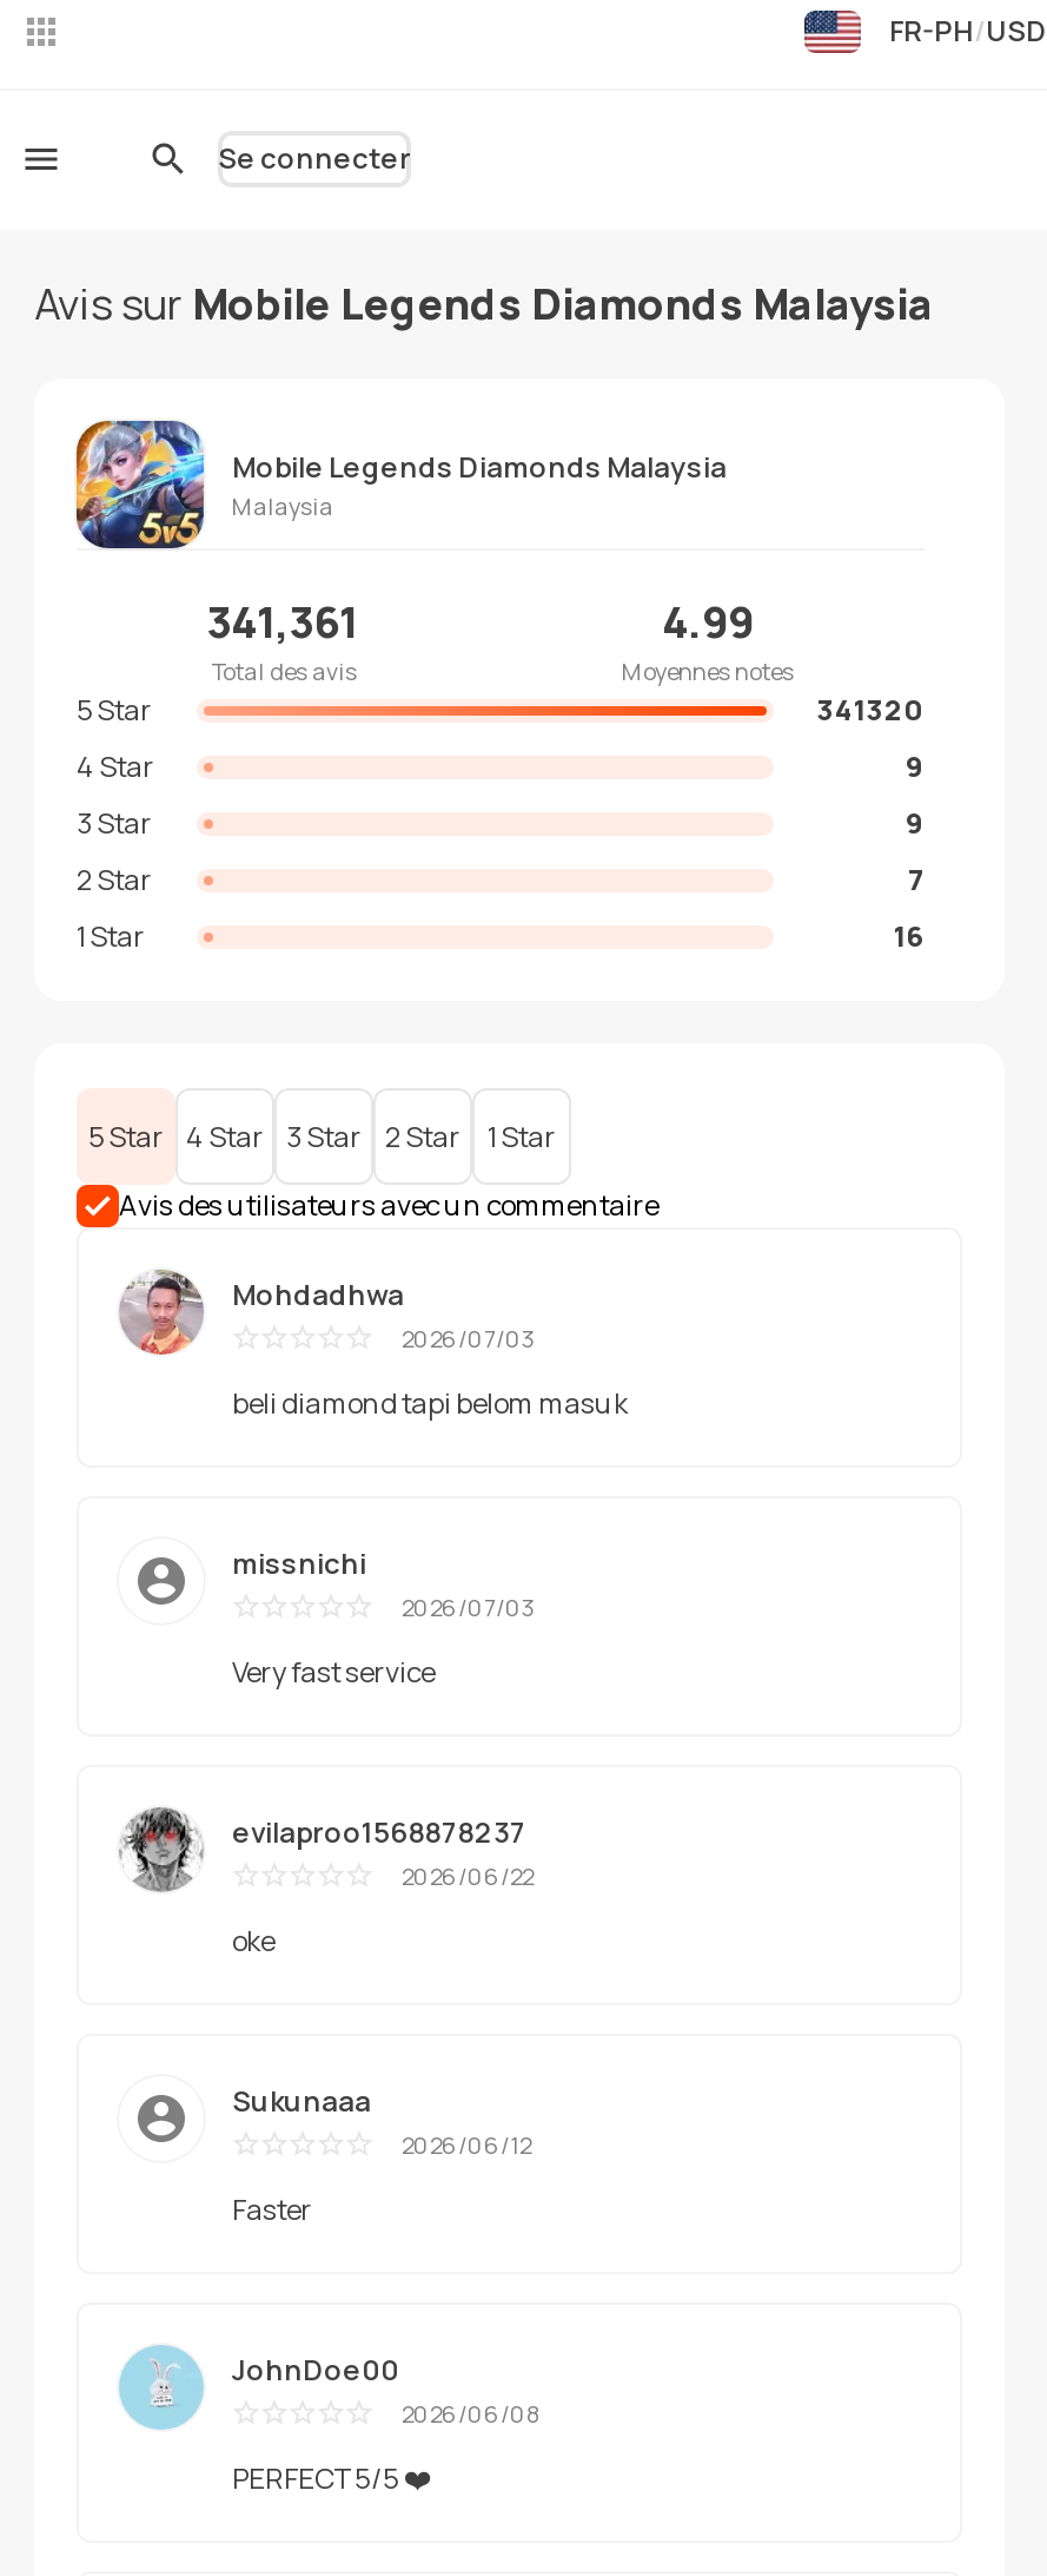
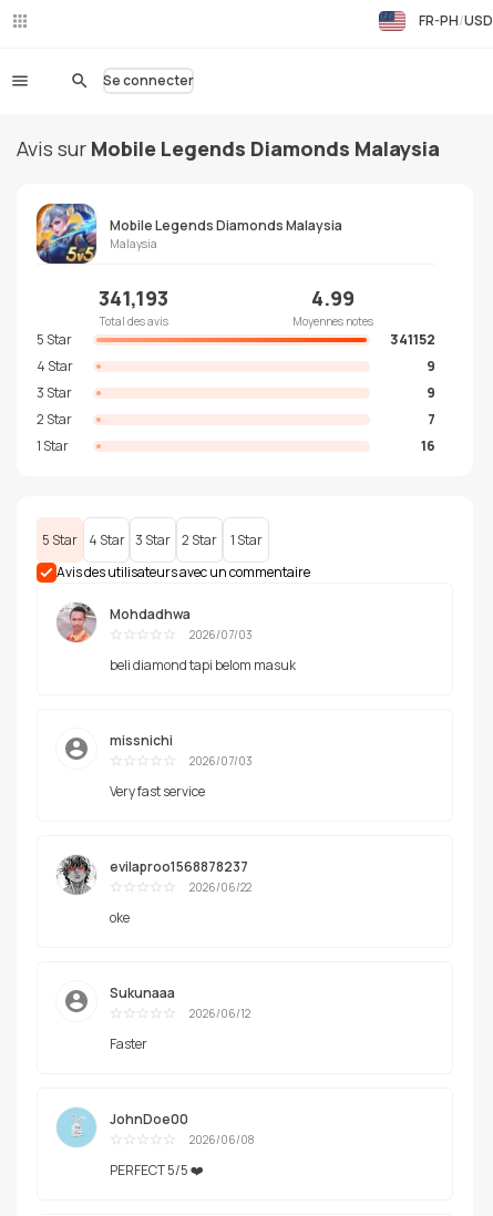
- 341,361
+ 341,193

- 341320
+ 341152
